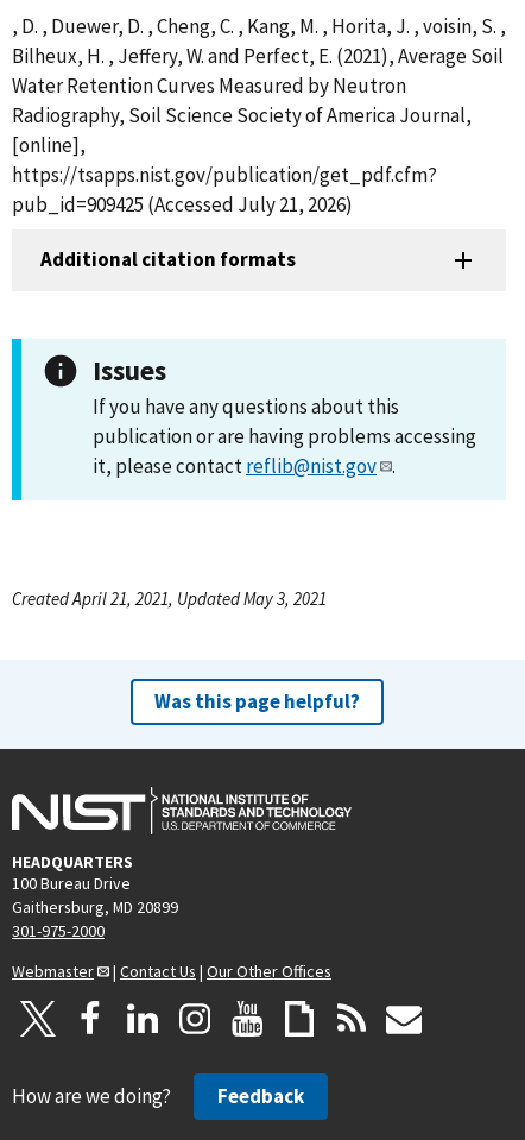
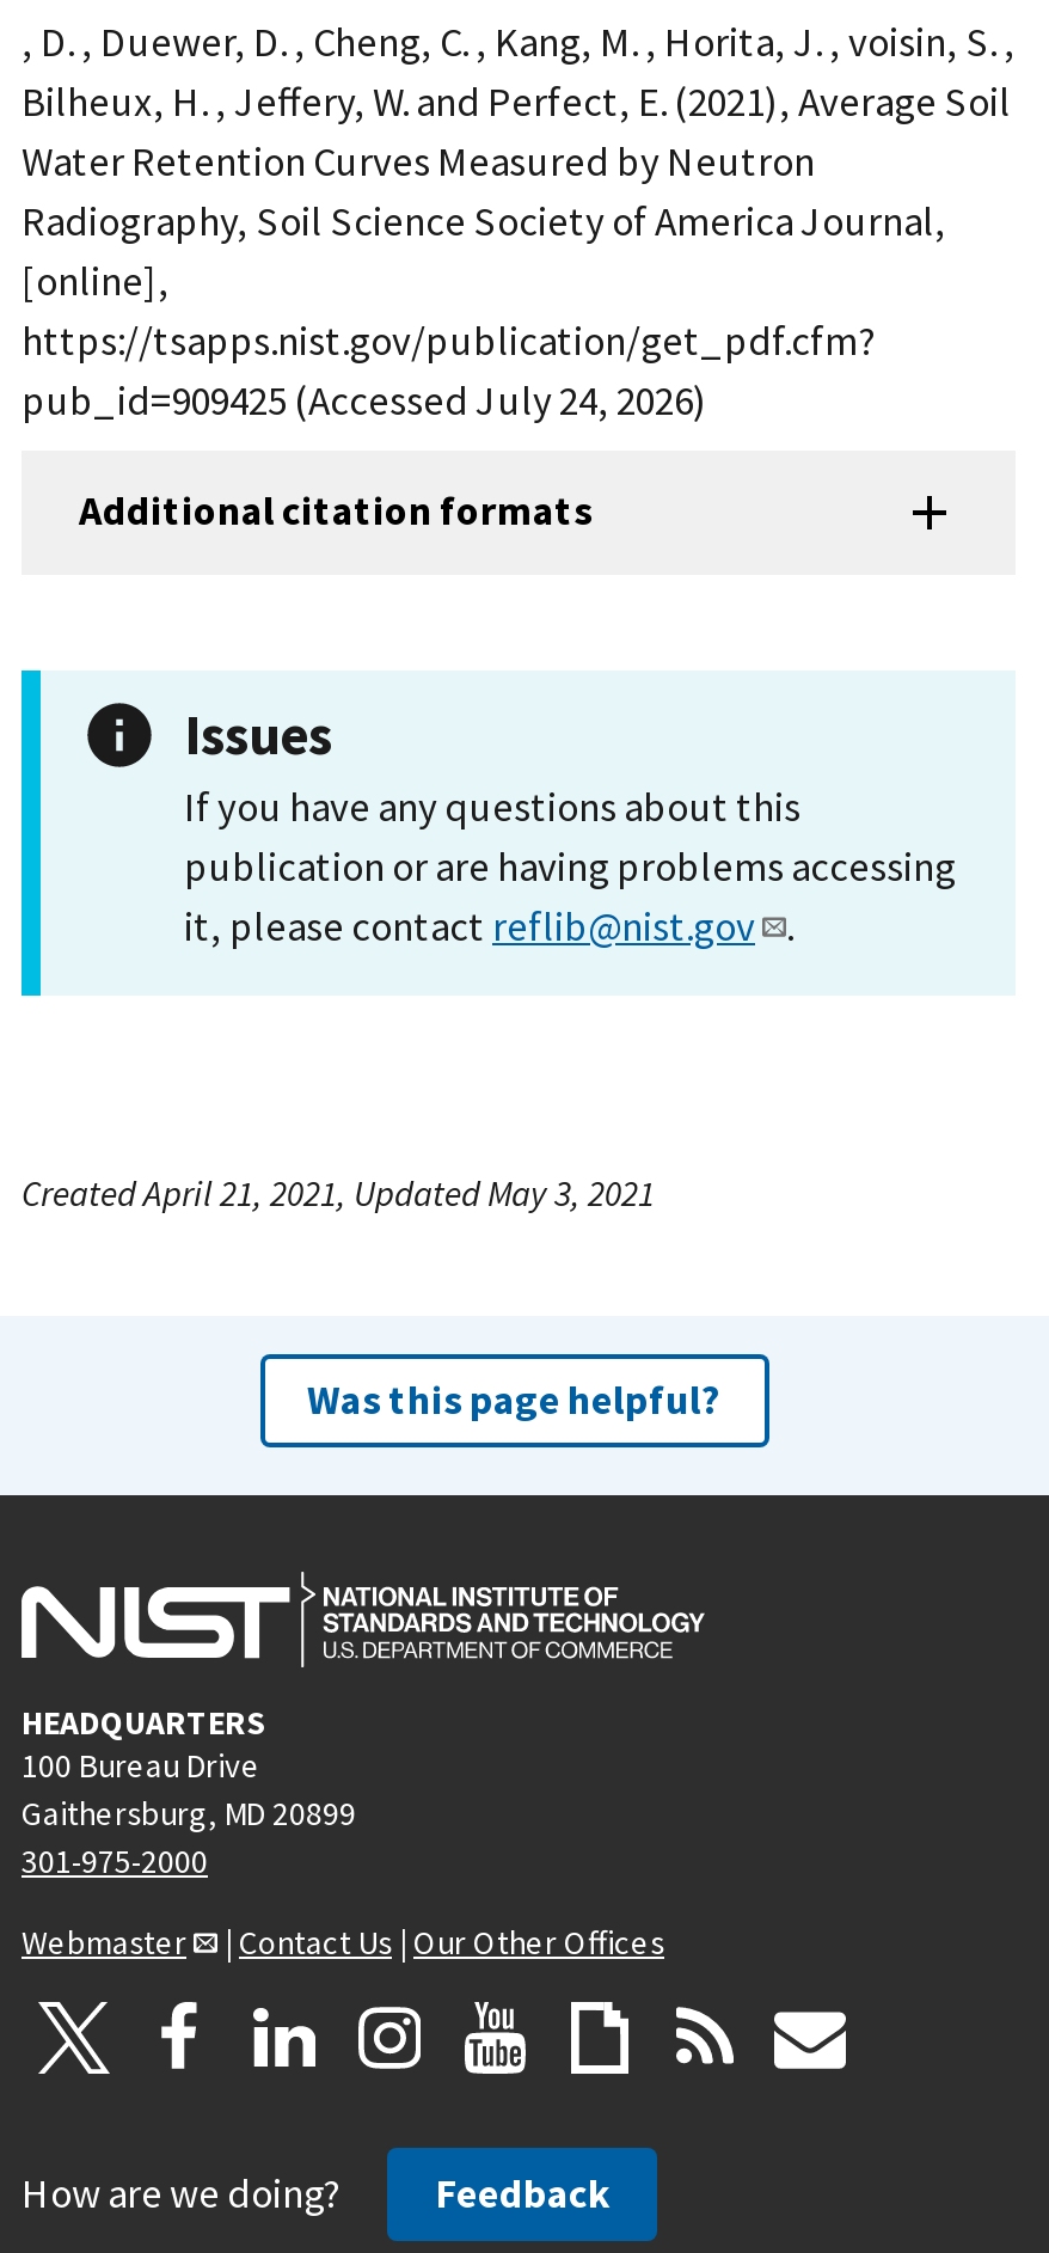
- pub_id=909425 (Accessed July 21, 2026)
+ pub_id=909425 (Accessed July 24, 2026)
